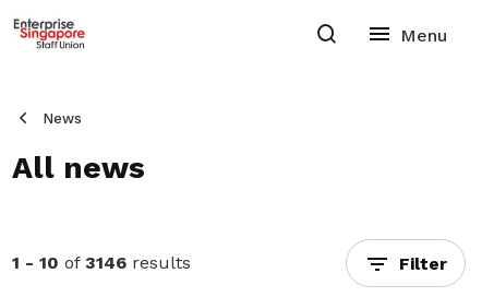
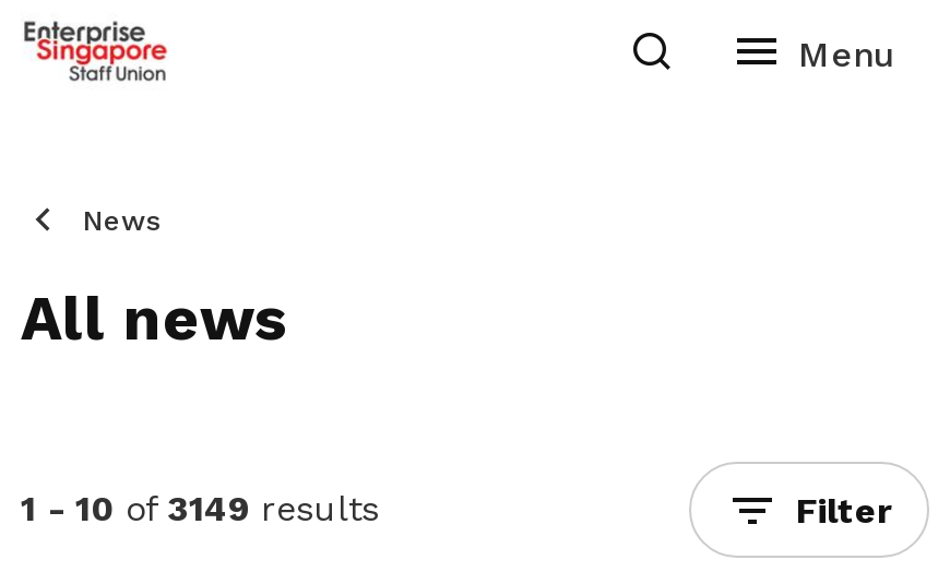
- 1 - 10 of 3146 results
+ 1 - 10 of 3149 results
